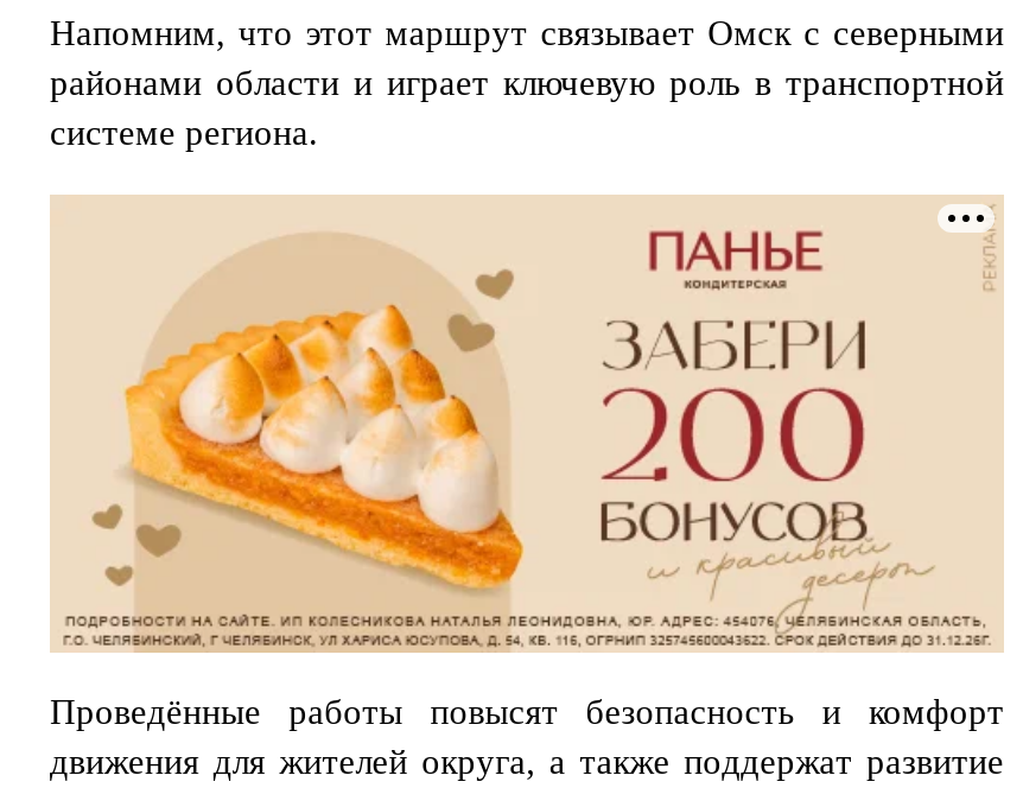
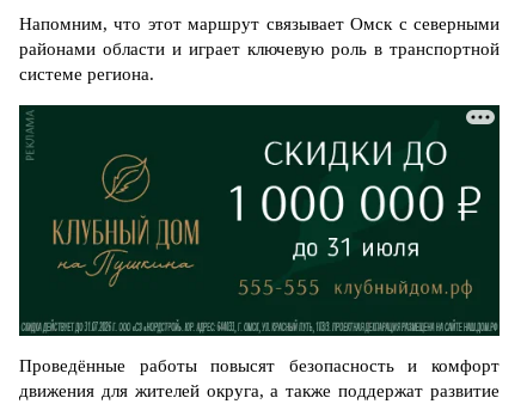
- [image]
+ [image]
